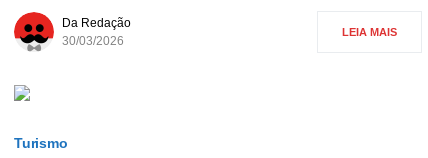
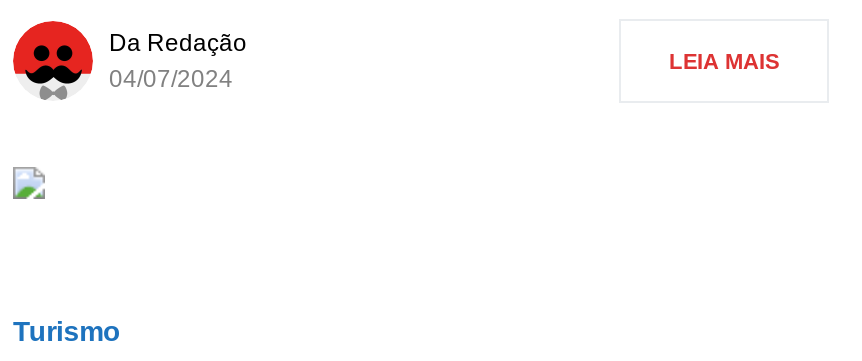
- 30/03/2026
+ 04/07/2024
